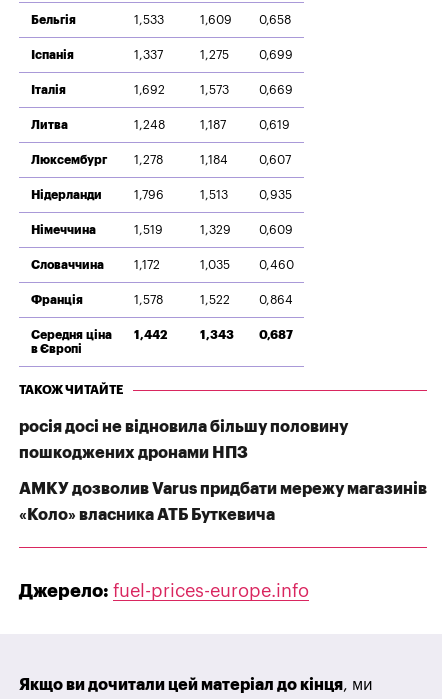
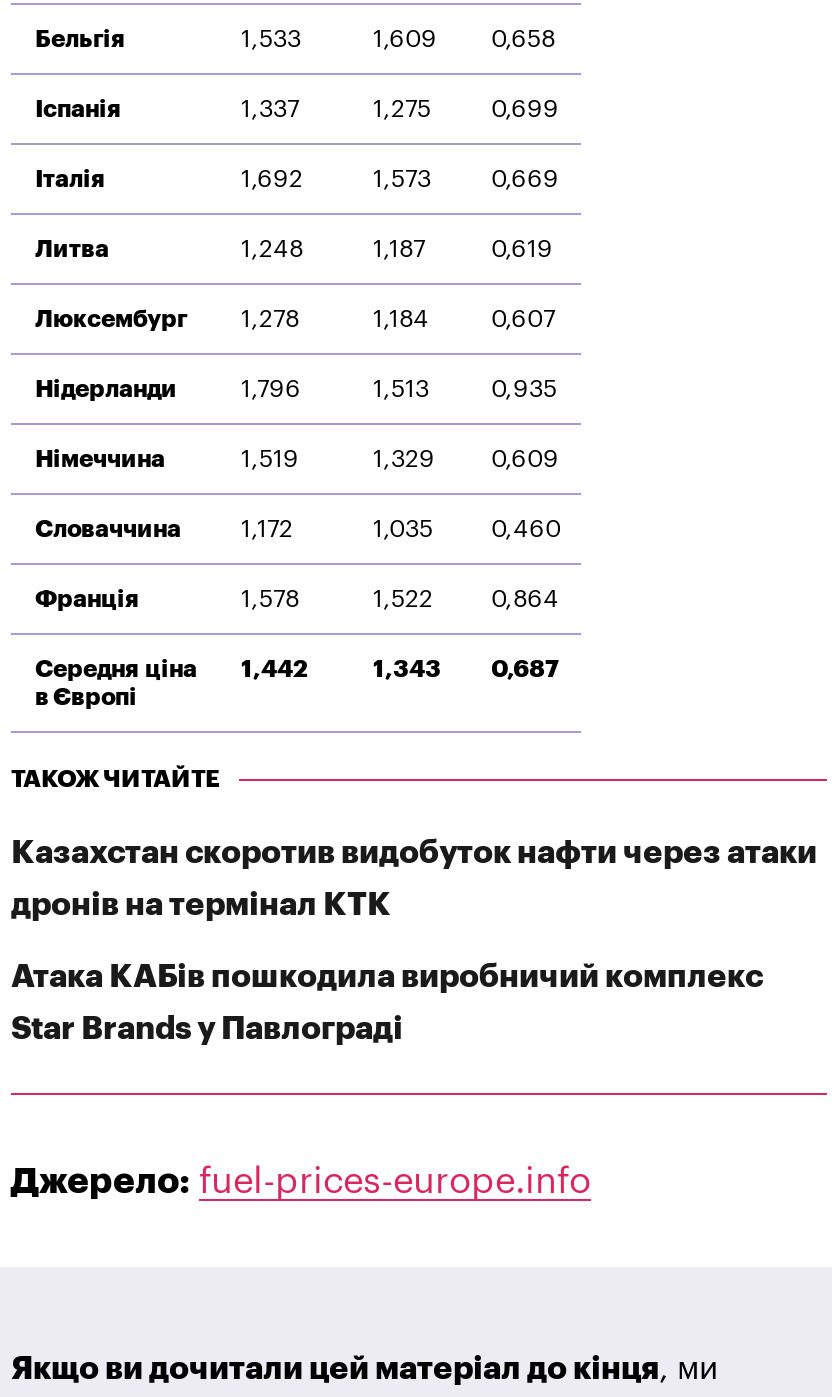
- росія досі не відновила більшу половину
+ Казахстан скоротив видобуток нафти через атаки

- пошкоджених дронами НПЗ
+ дронів на термінал КТК

- АМКУ дозволив Varus придбати мережу магазинів
+ Атака КАБів пошкодила виробничий комплекс

- «Коло» власника АТБ Буткевича
+ Star Brands у Павлограді
